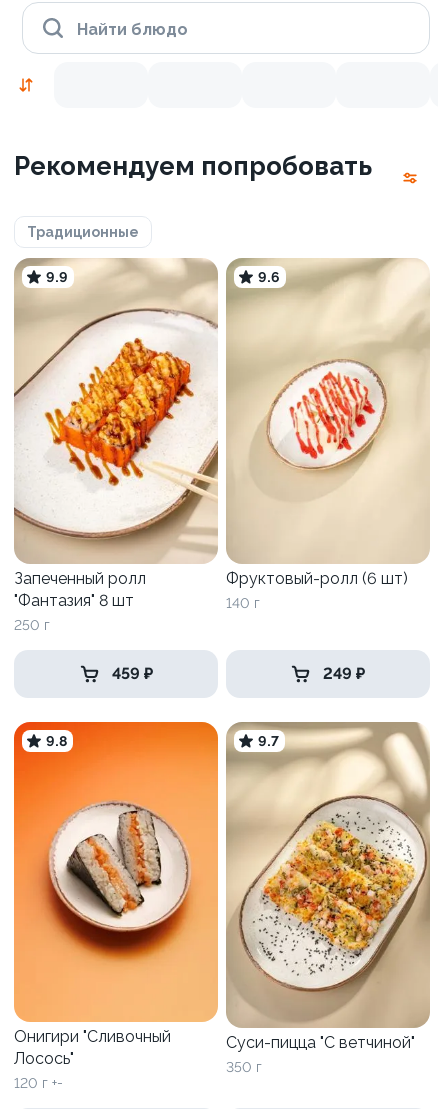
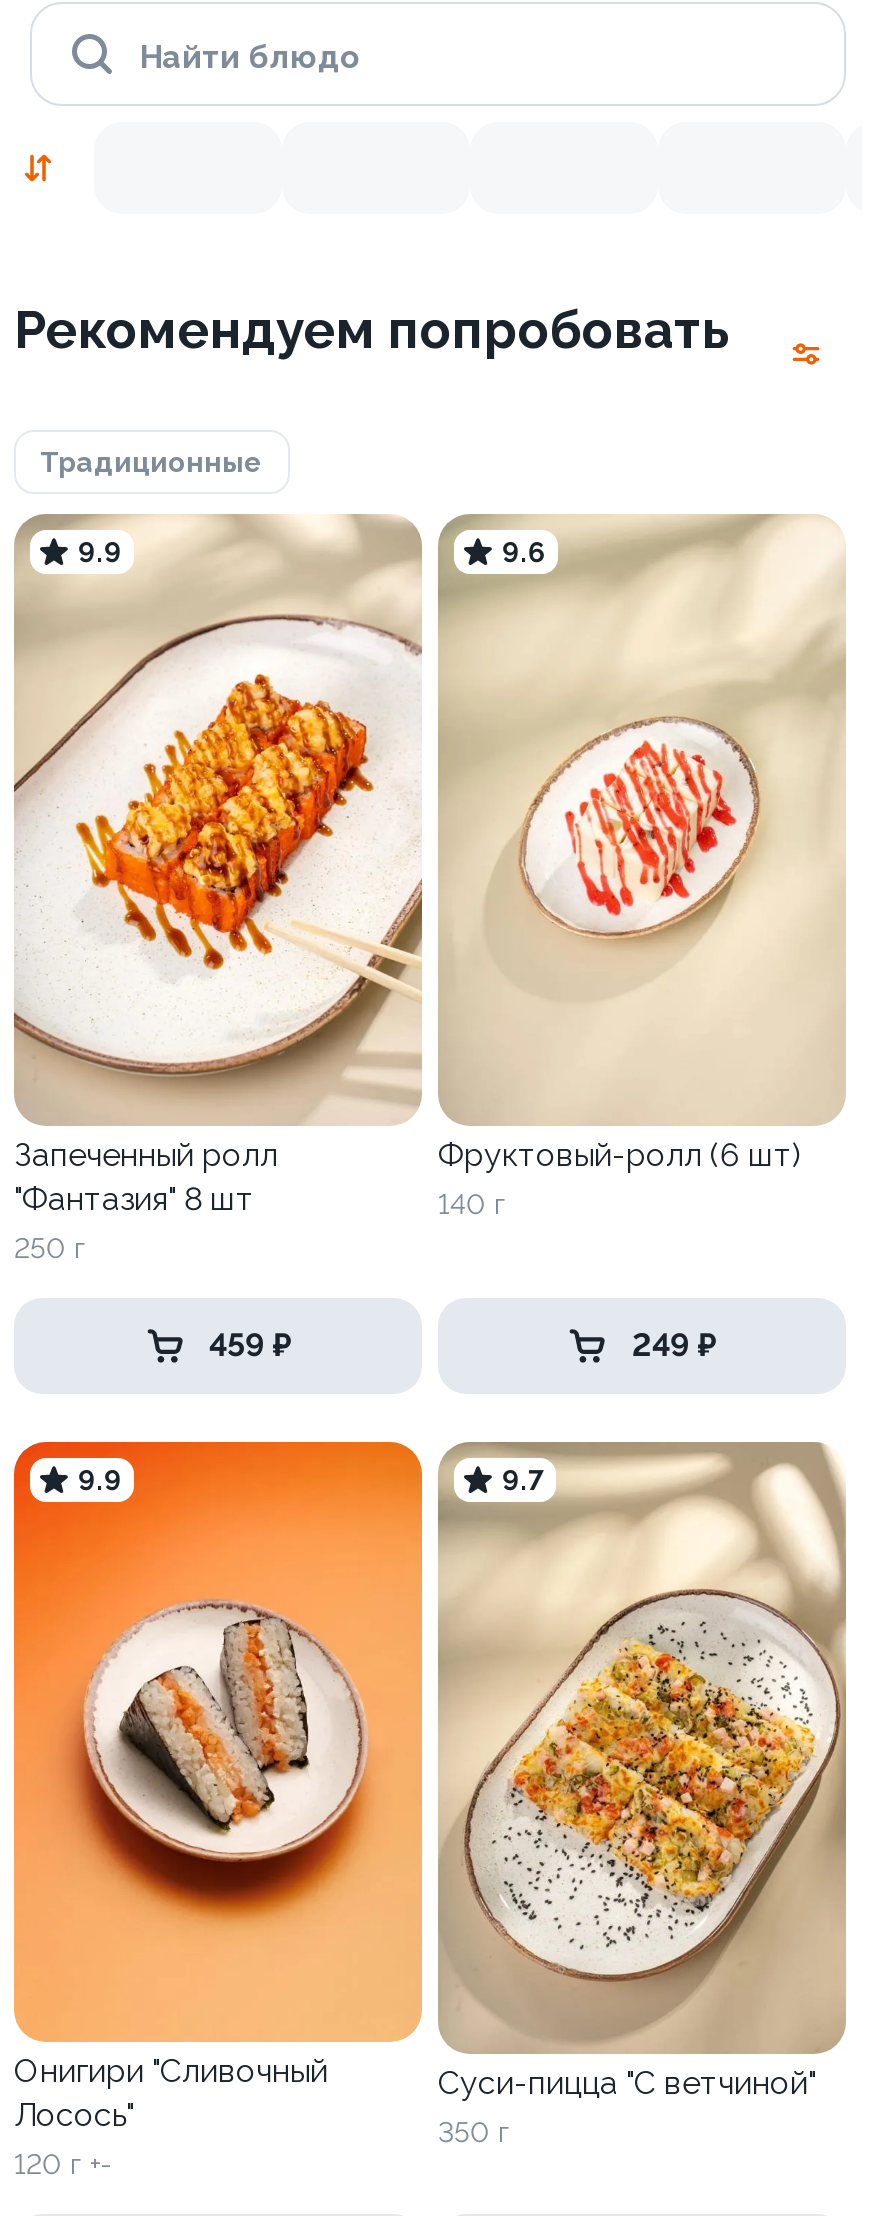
- 9.8
+ 9.9
